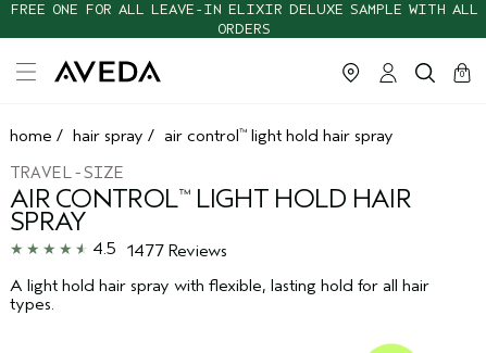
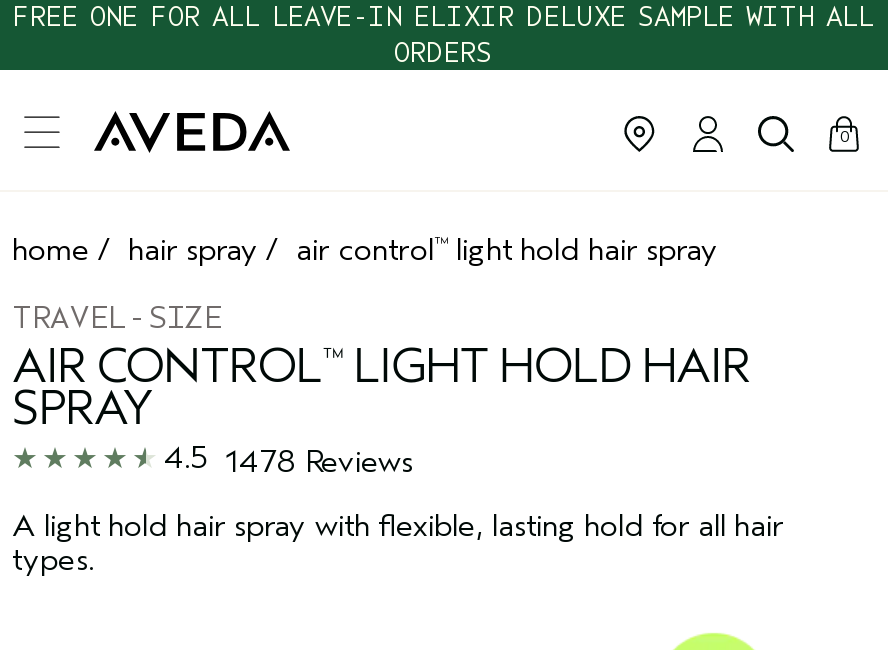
- 4.5 1477 Reviews
+ 4.5 1478 Reviews
